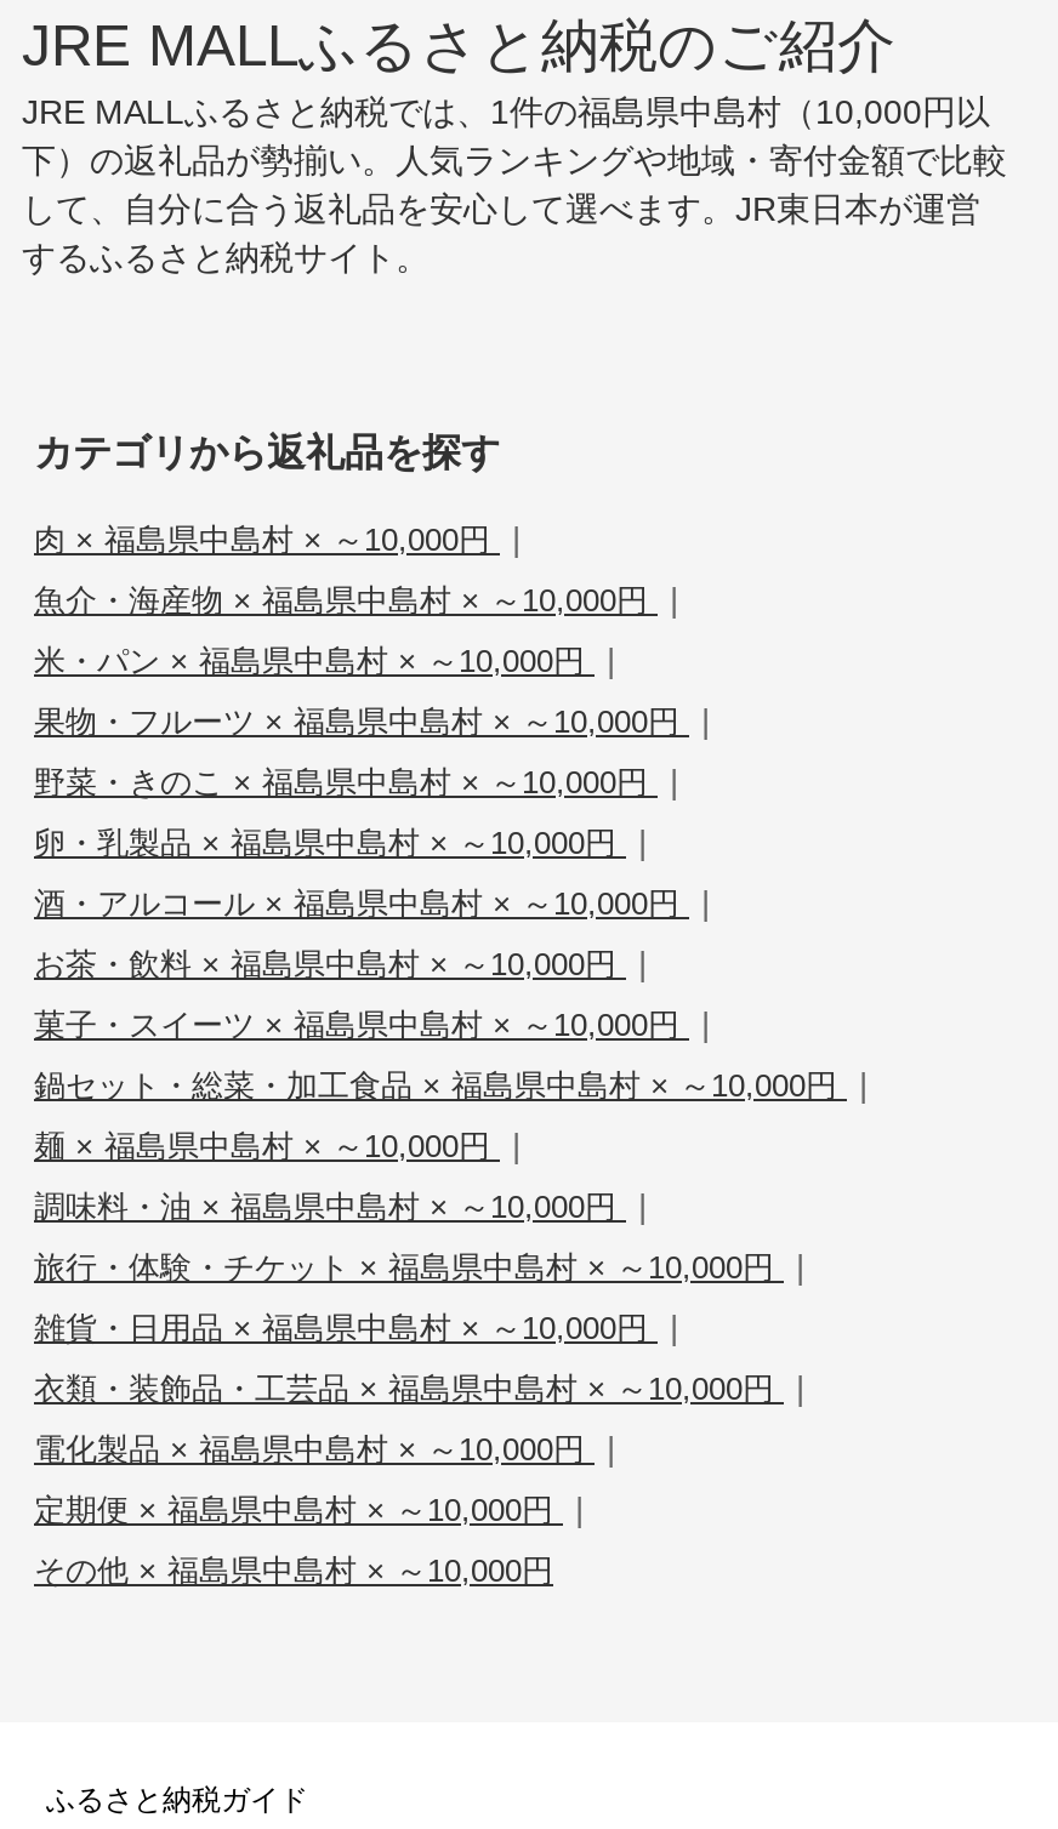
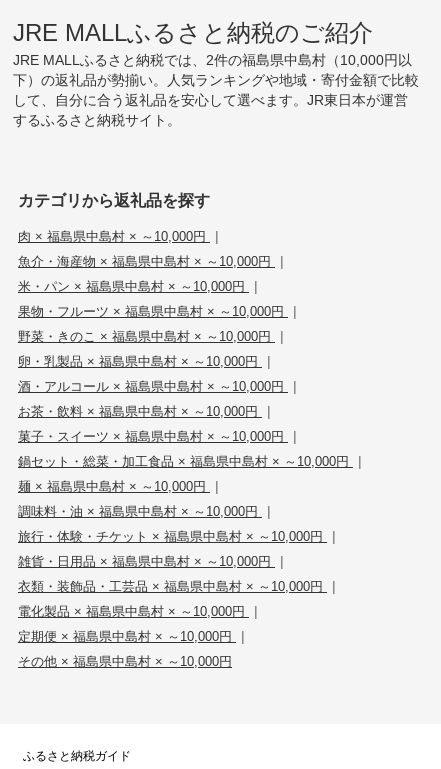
- JRE MALLふるさと納税では、1件の福島県中島村（10,000円以
+ JRE MALLふるさと納税では、2件の福島県中島村（10,000円以
